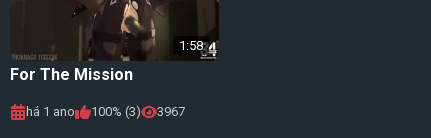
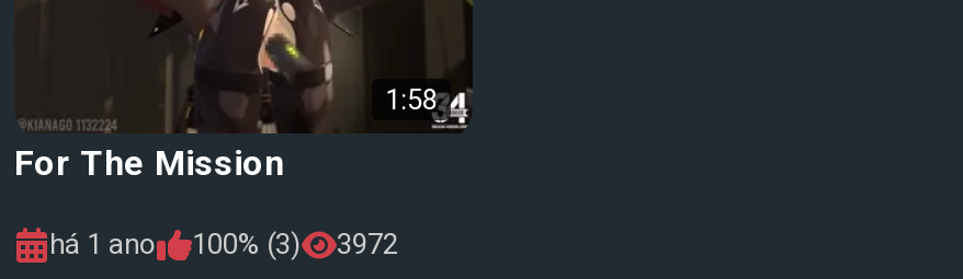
- há 1 ano 100% (3) 3967
+ há 1 ano 100% (3) 3972
